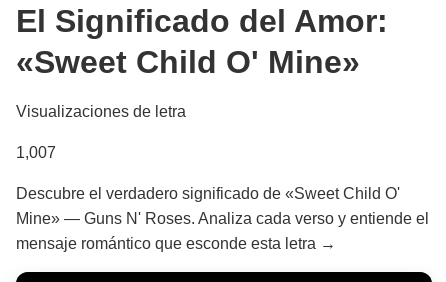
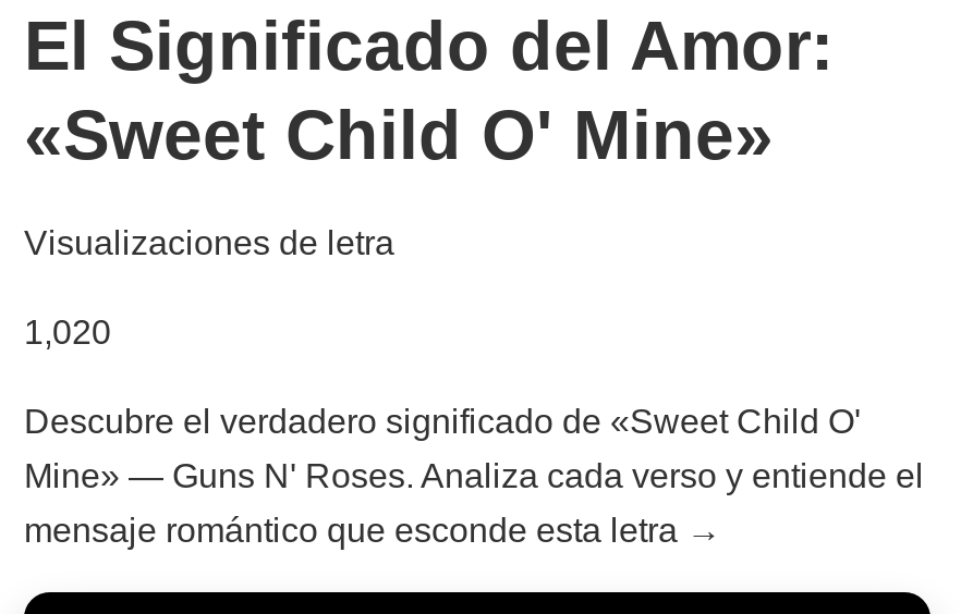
- 1,007
+ 1,020
